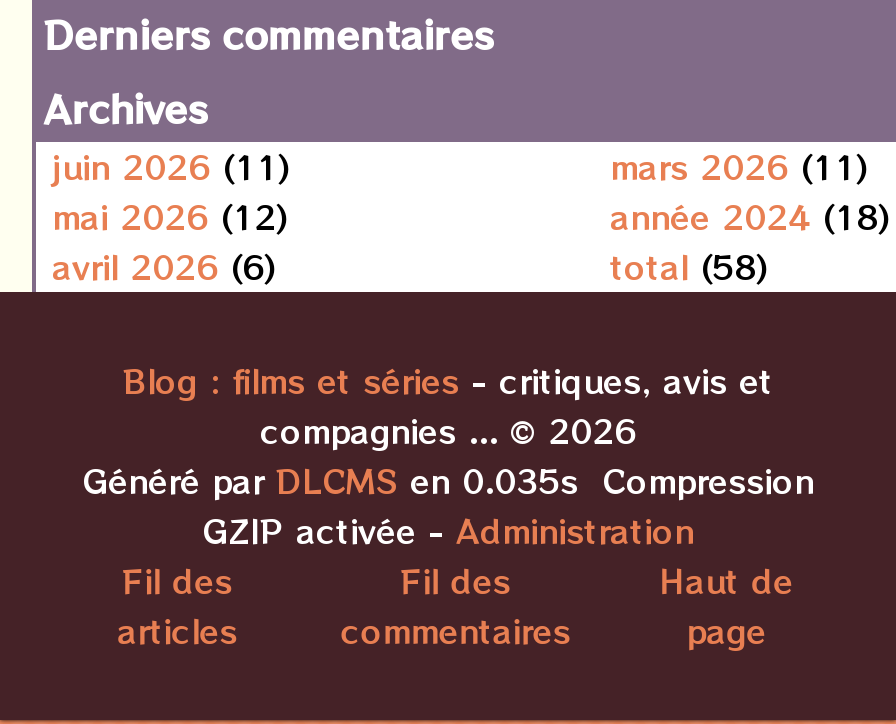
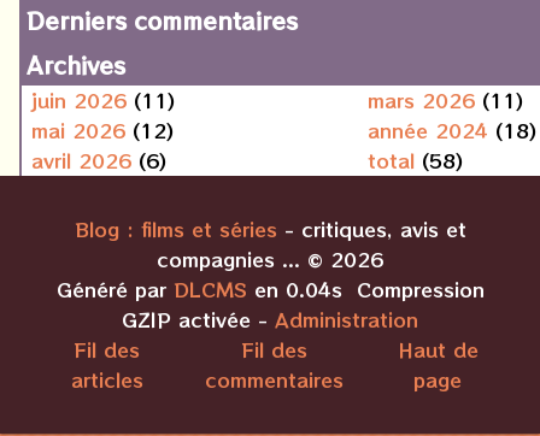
- Généré par DLCMS en 0.035s Compression
+ Généré par DLCMS en 0.04s Compression
